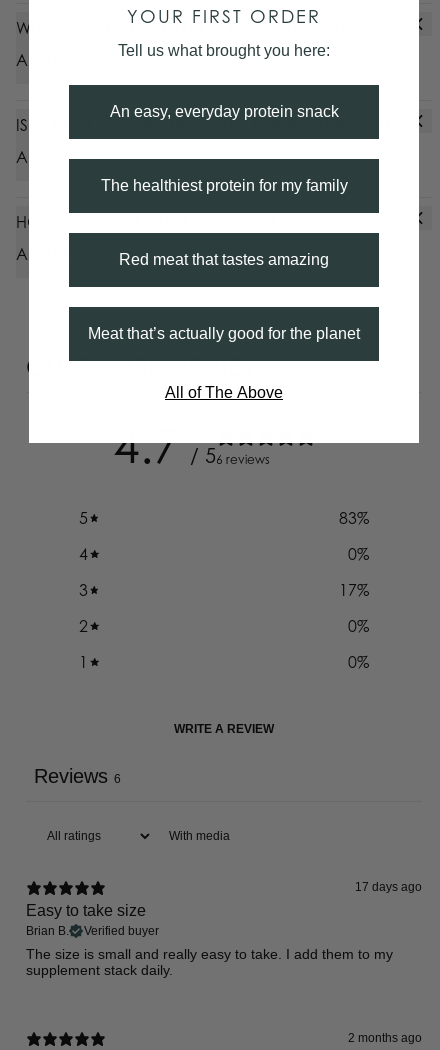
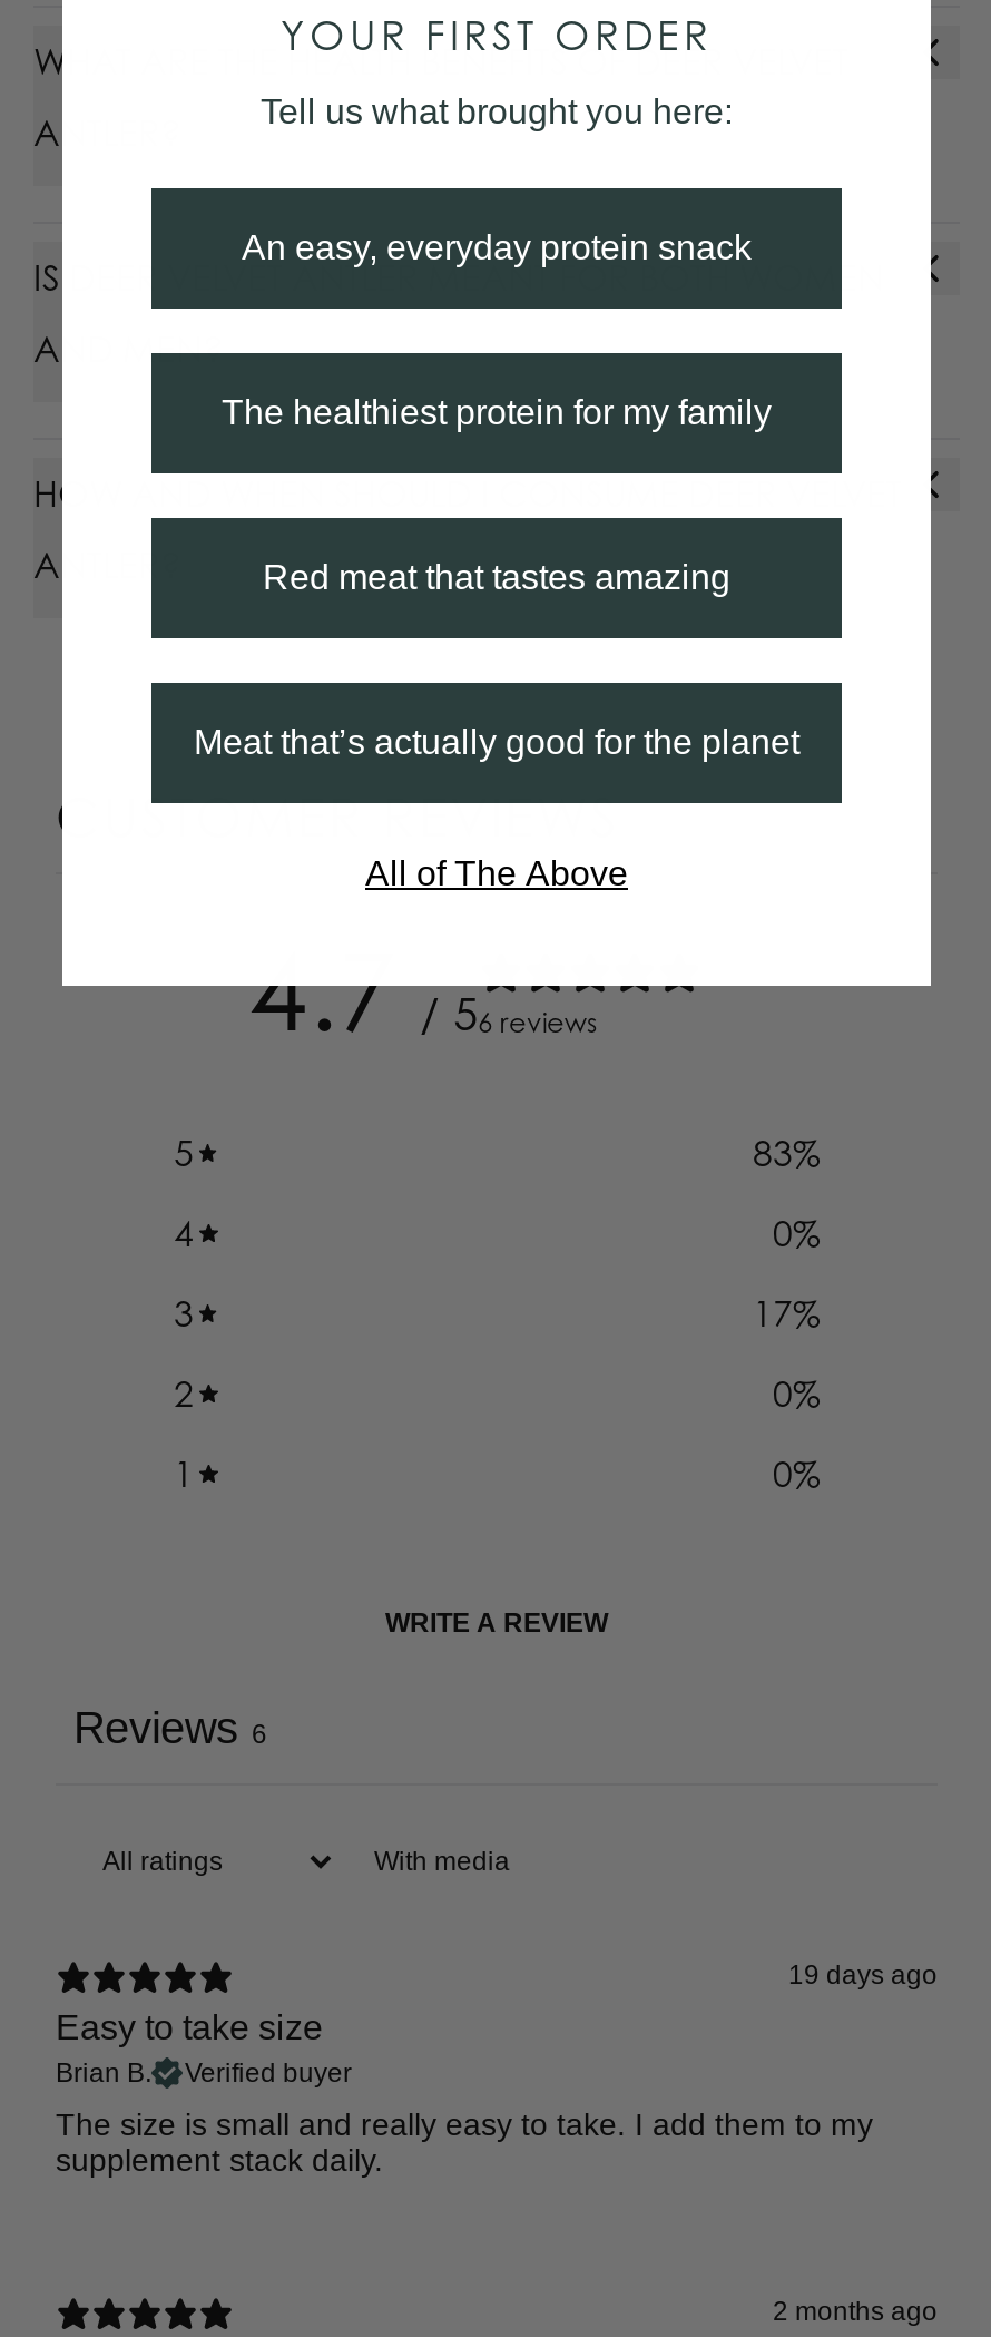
- 17 days ago
+ 19 days ago
